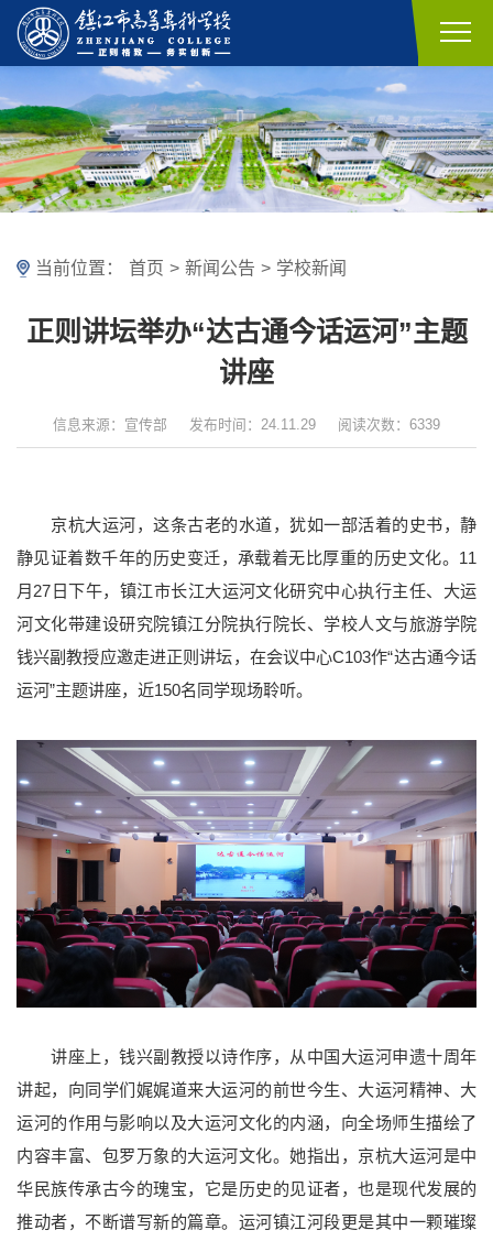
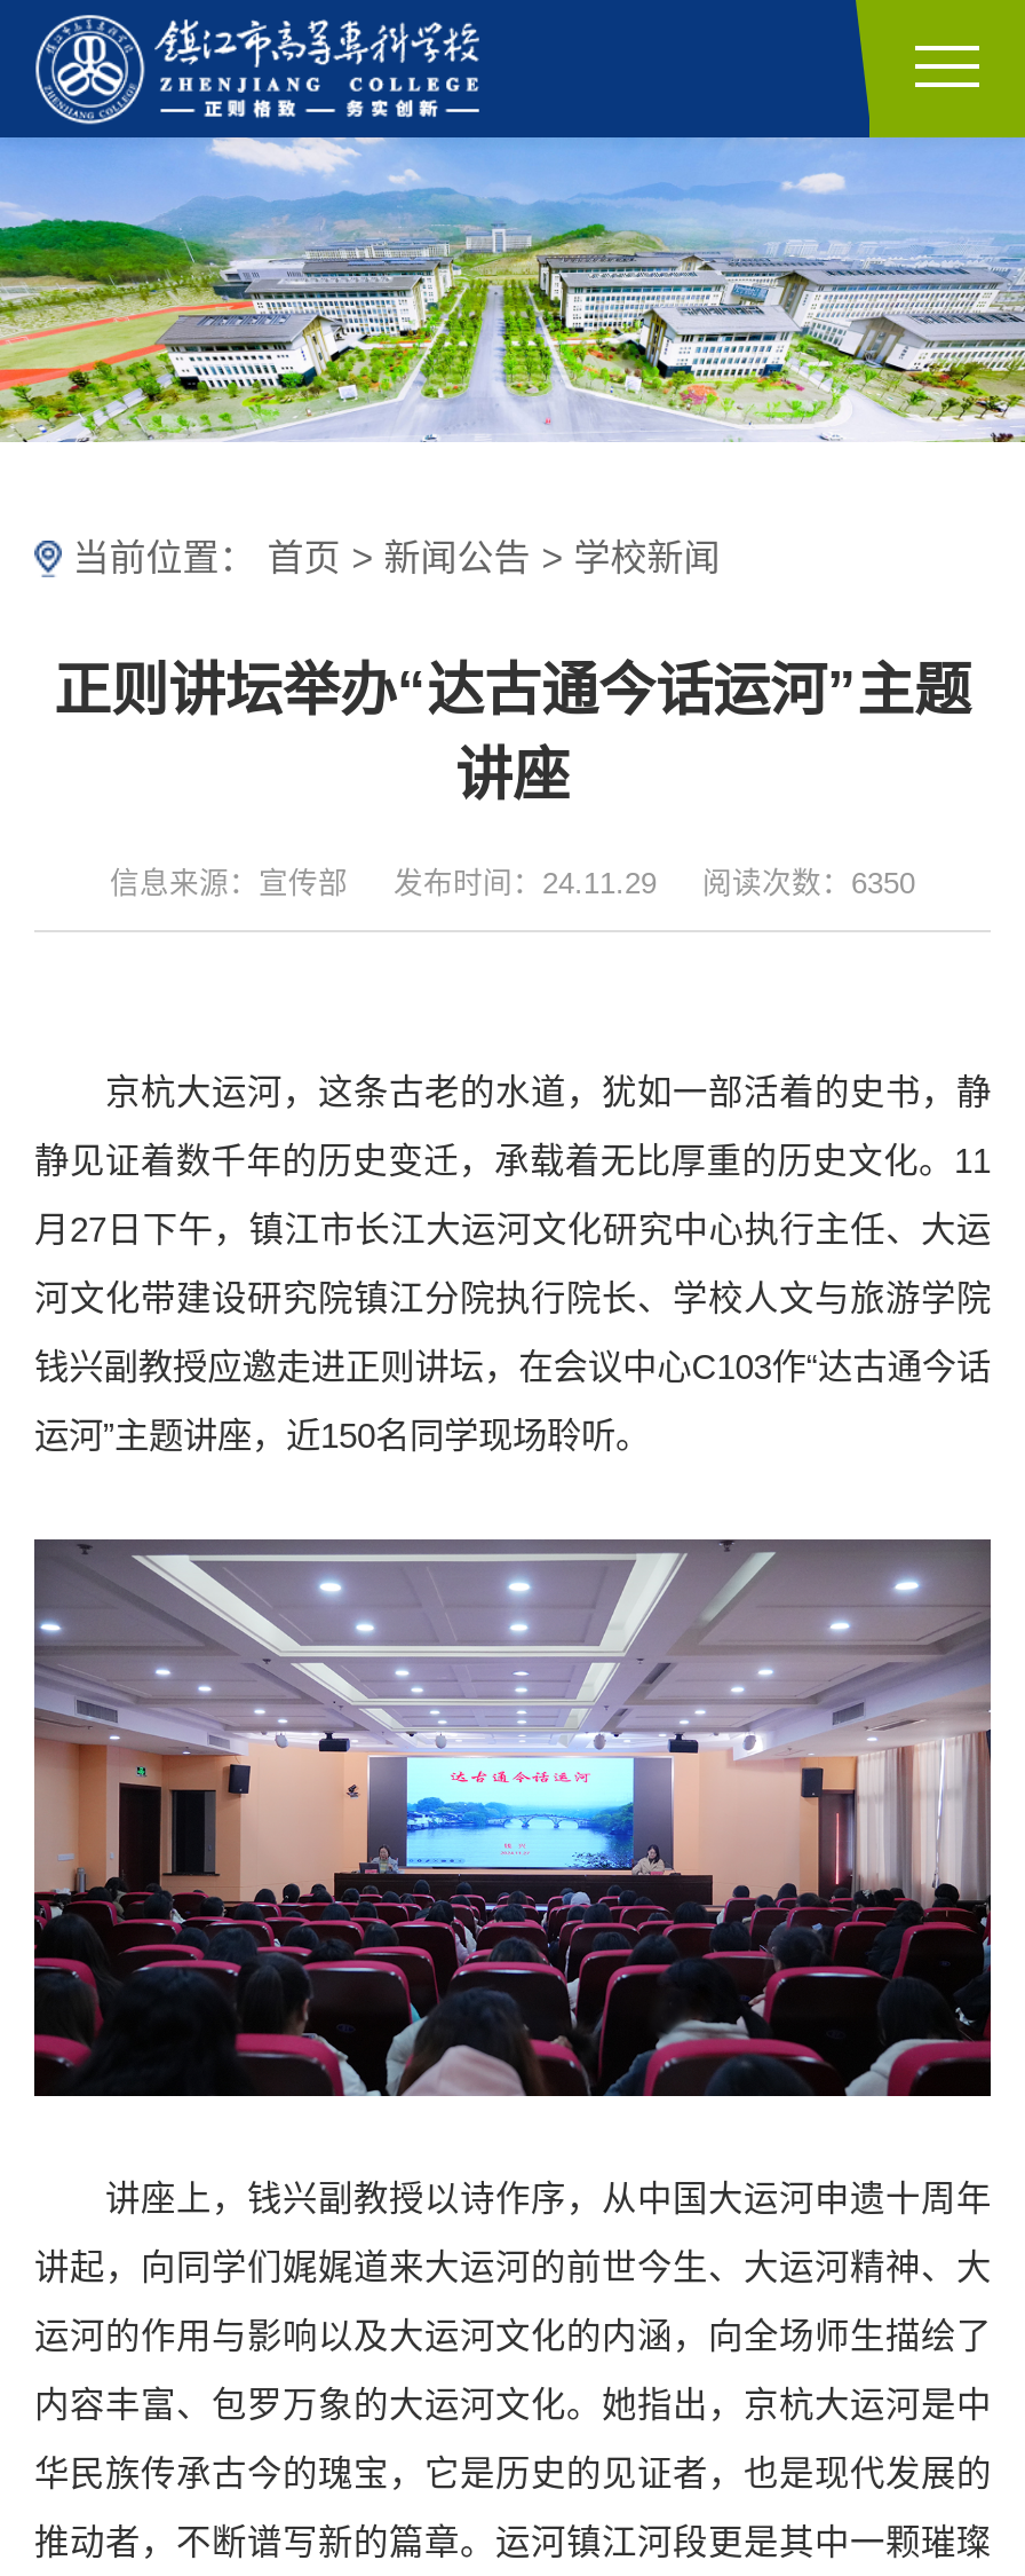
- 信息来源：宣传部 发布时间：24.11.29 阅读次数：6339
+ 信息来源：宣传部 发布时间：24.11.29 阅读次数：6350
